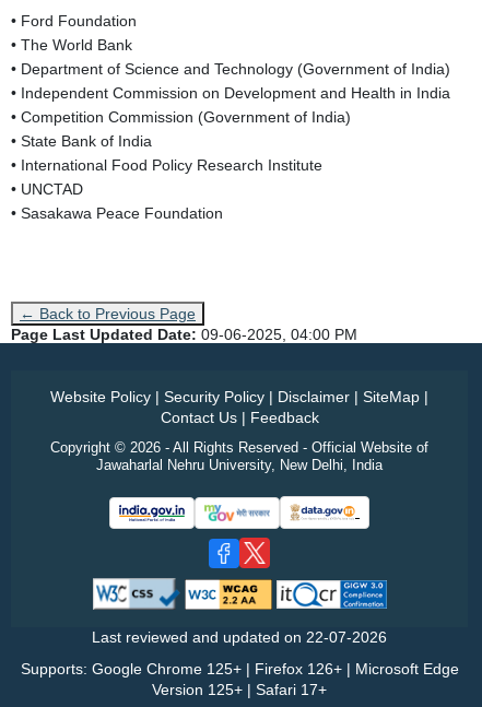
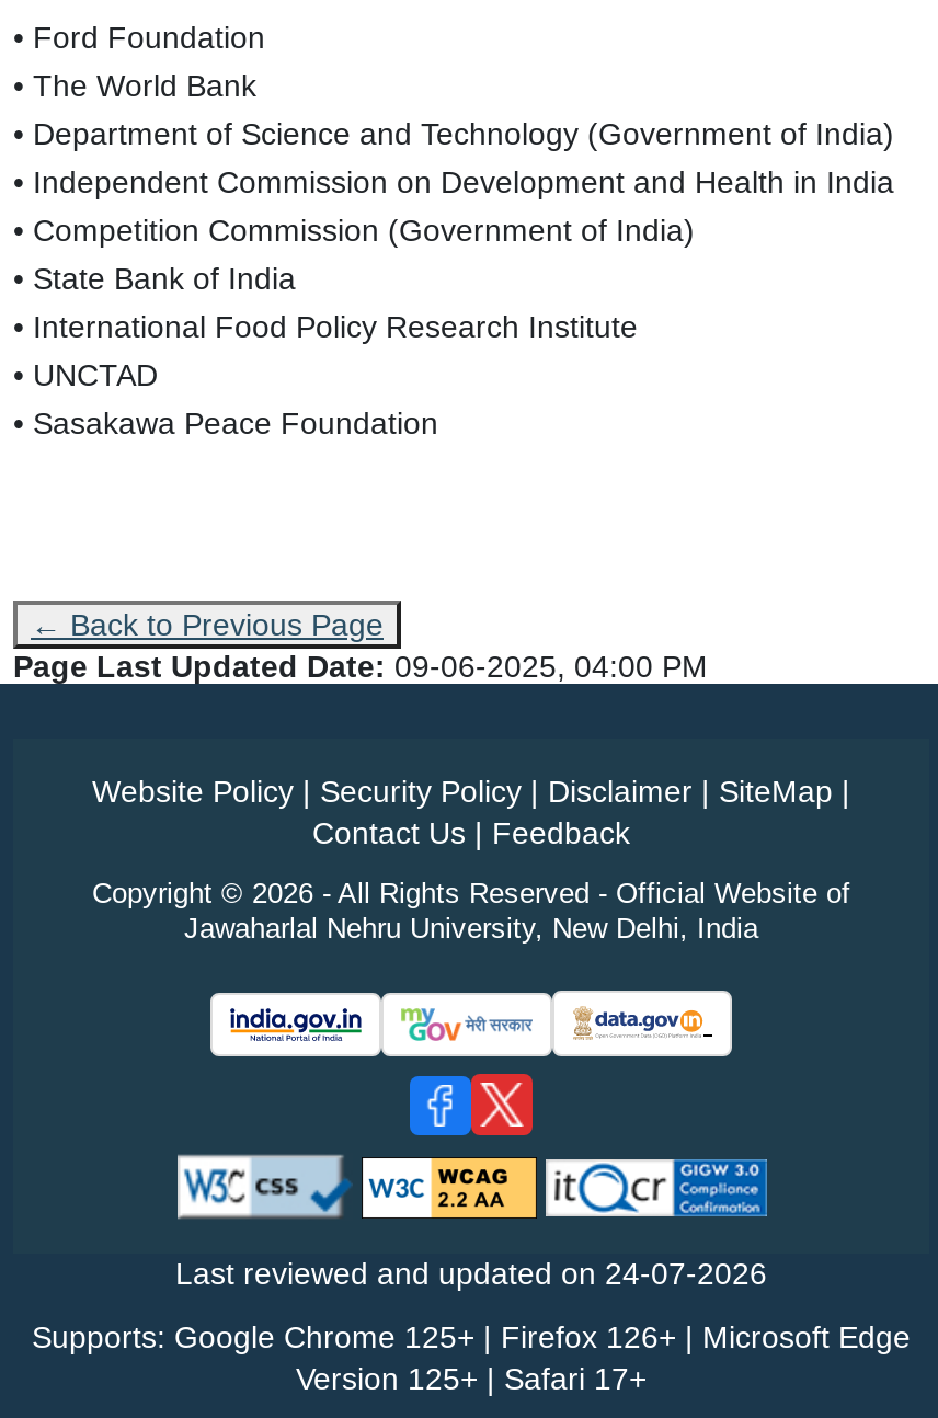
- Last reviewed and updated on 22-07-2026
+ Last reviewed and updated on 24-07-2026
